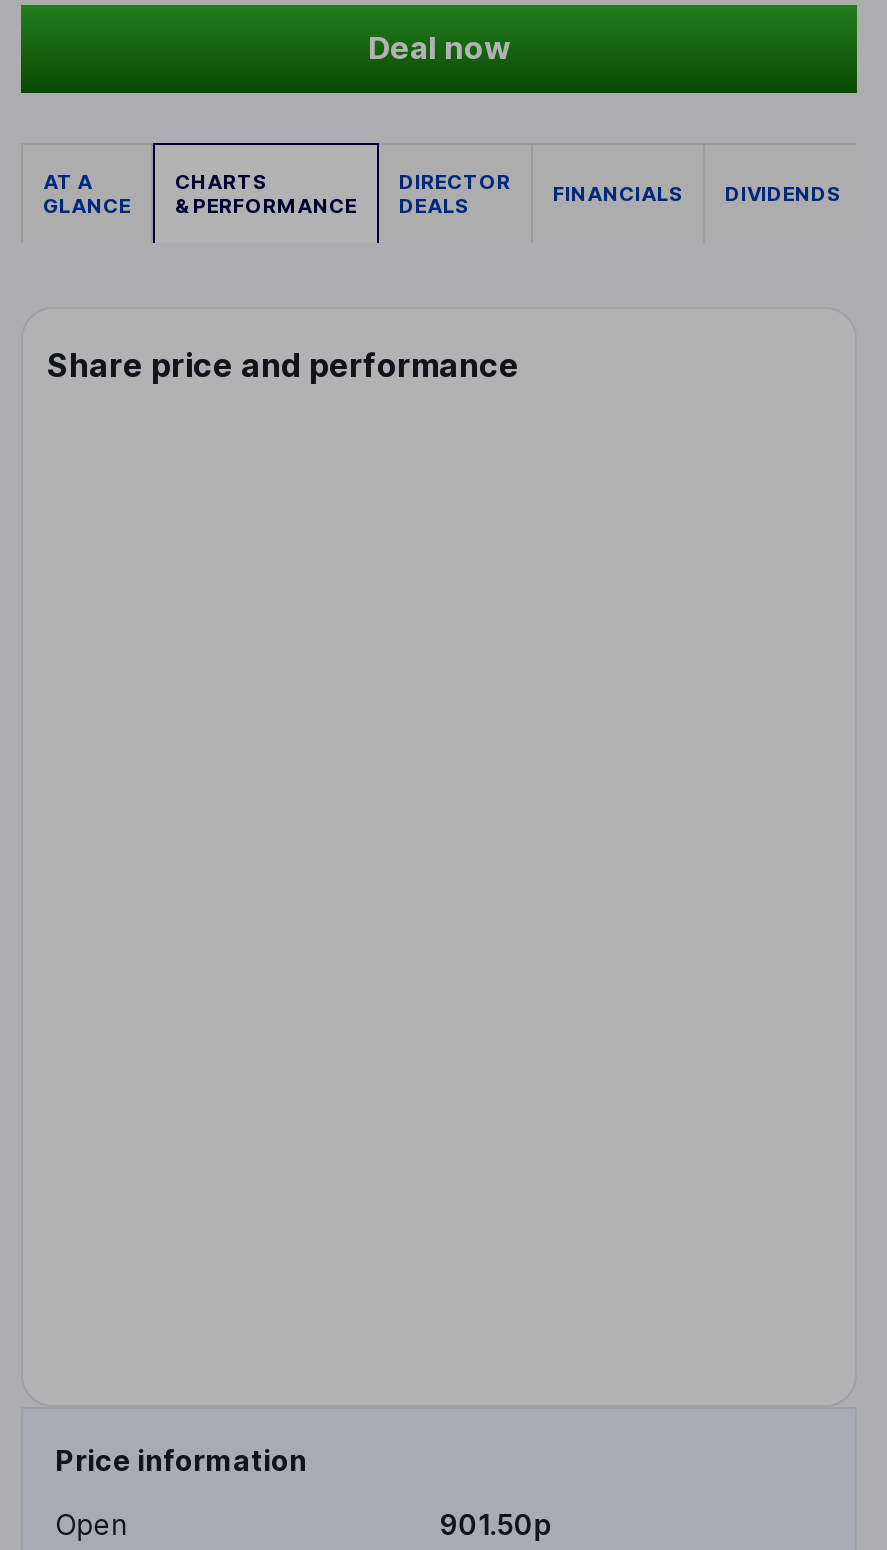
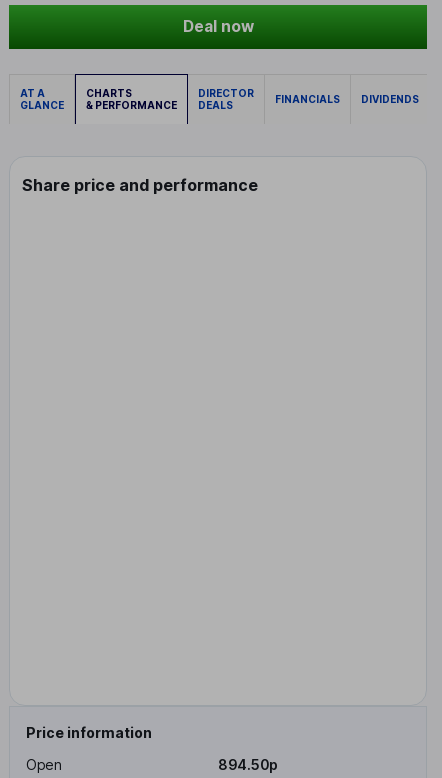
- 901.50p
+ 894.50p
